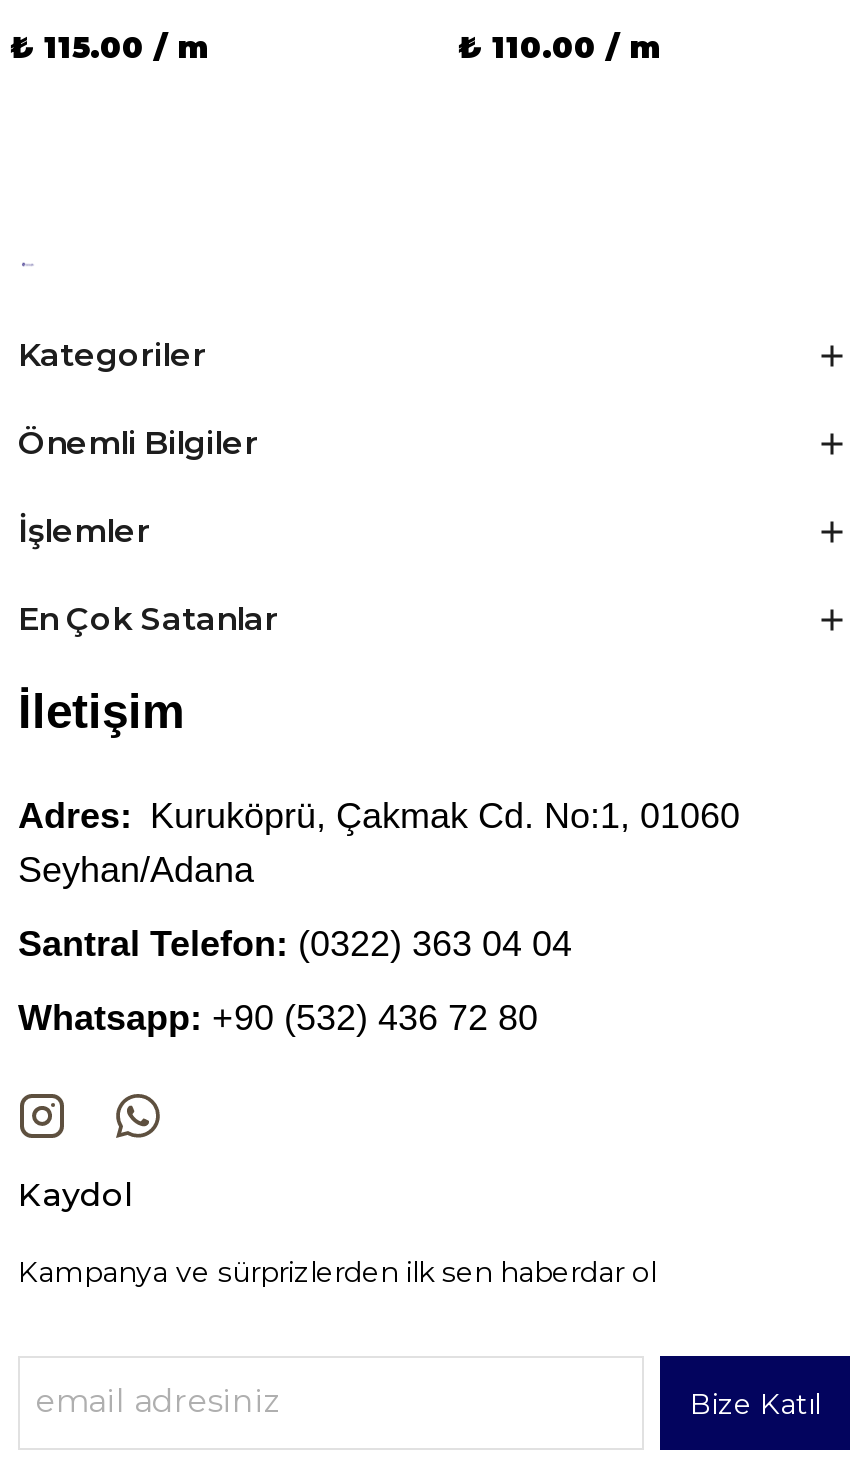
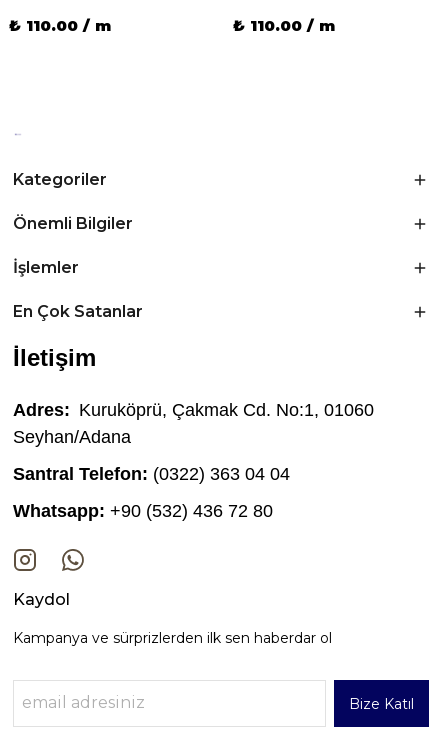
- ₺ 115.00 / m
+ ₺ 110.00 / m
